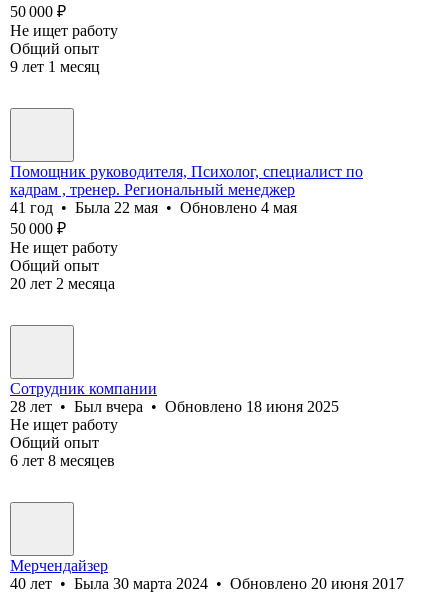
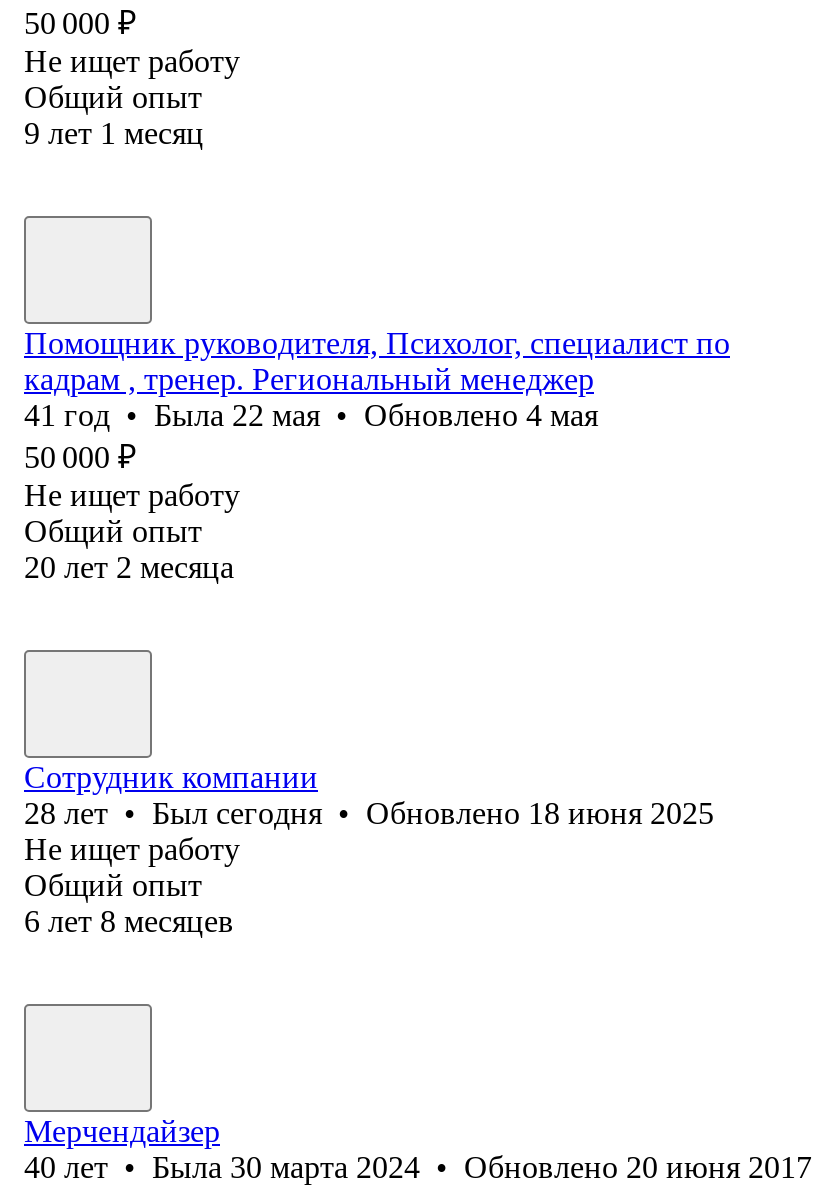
- 28 лет • Был вчера • Обновлено 18 июня 2025
+ 28 лет • Был сегодня • Обновлено 18 июня 2025
